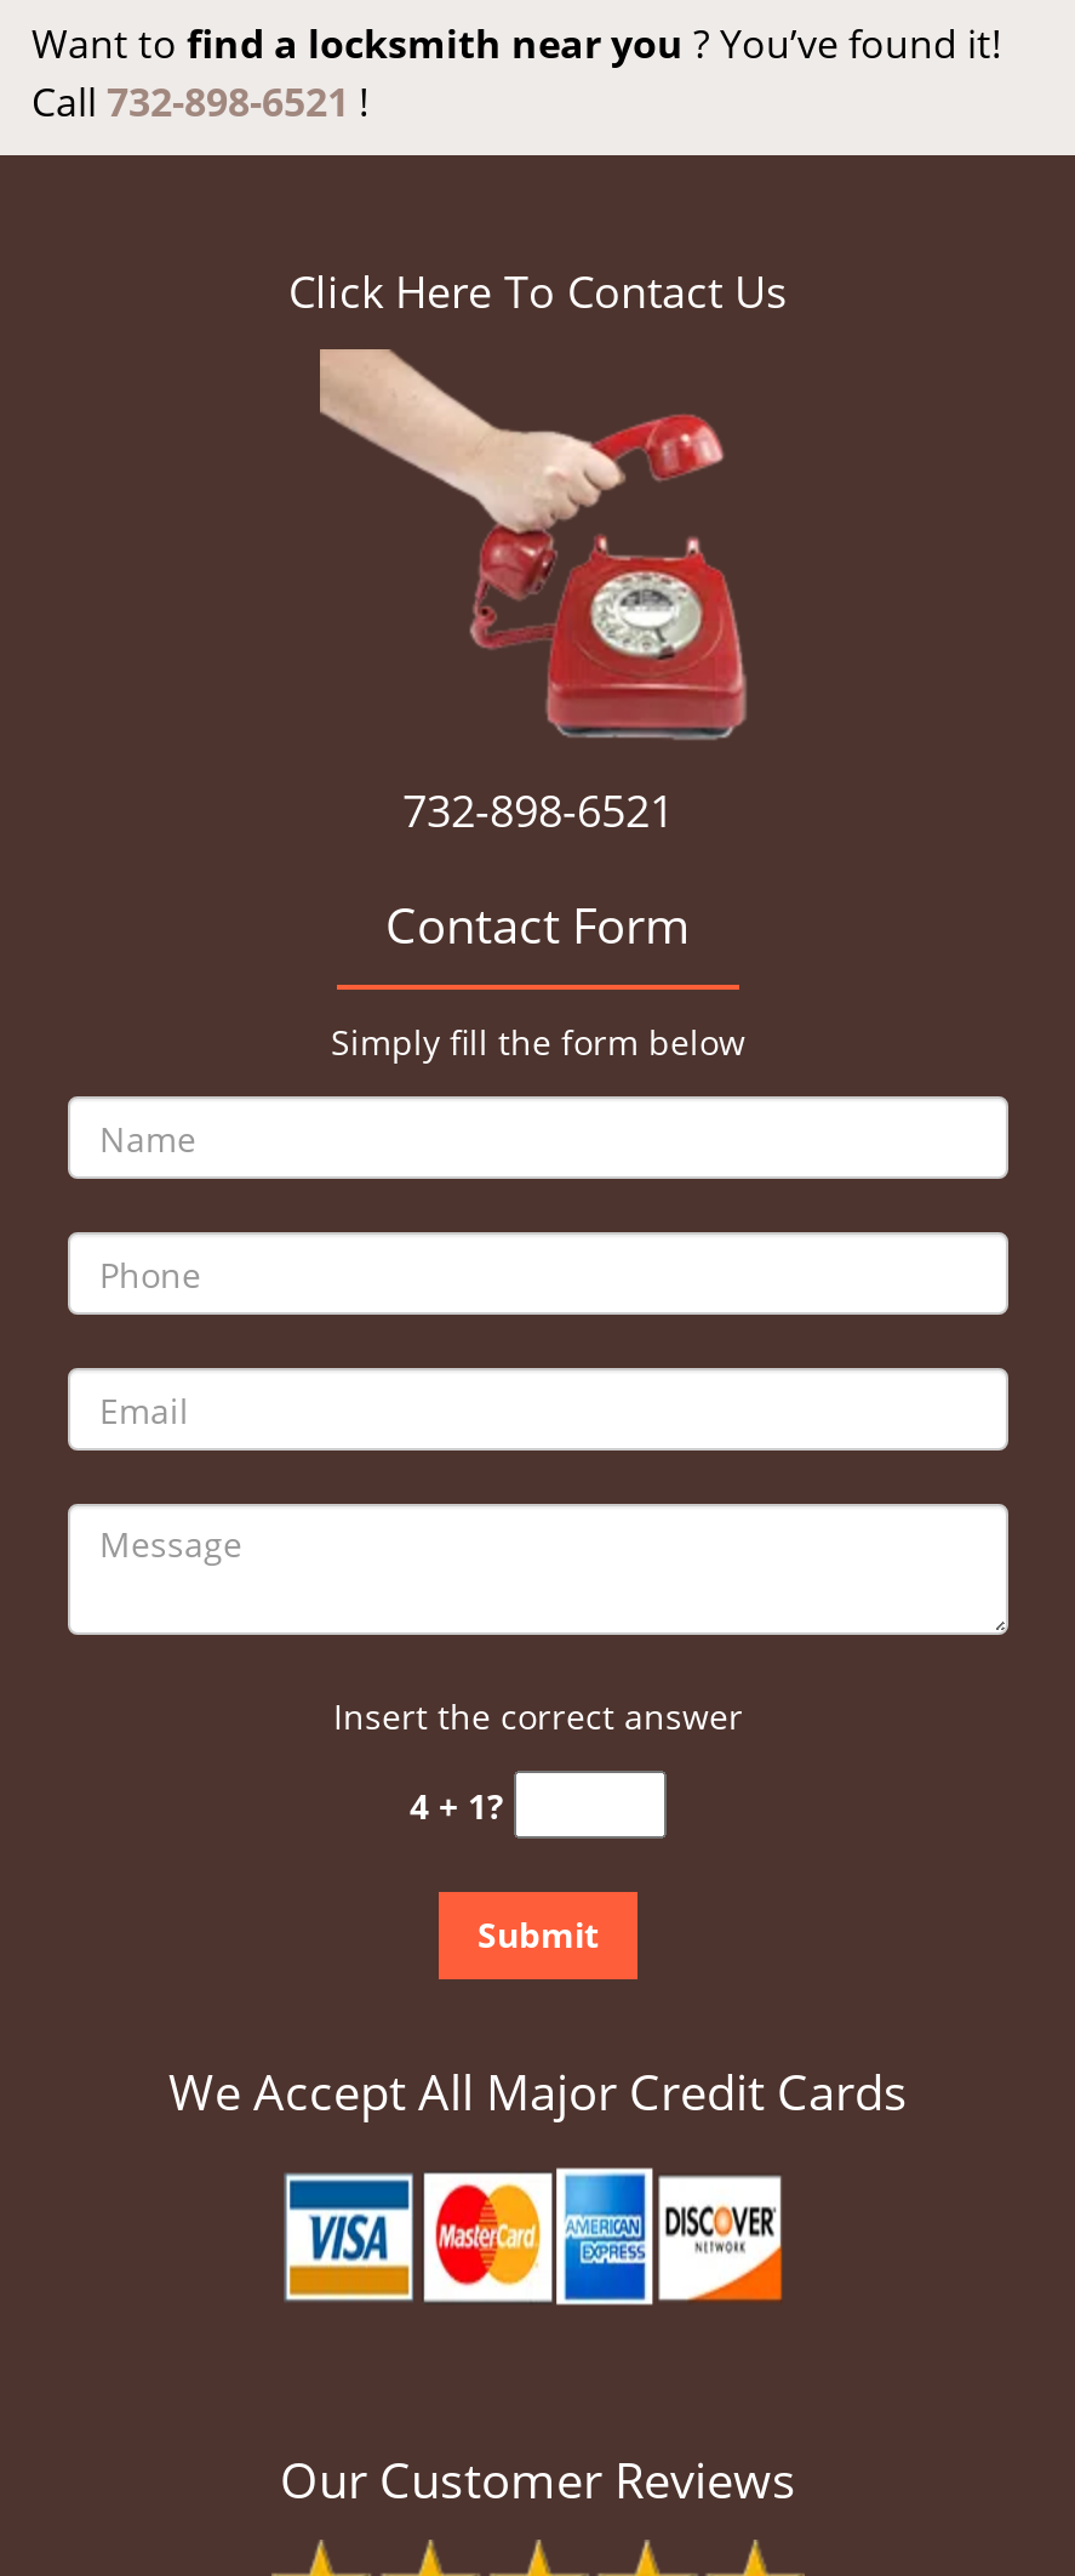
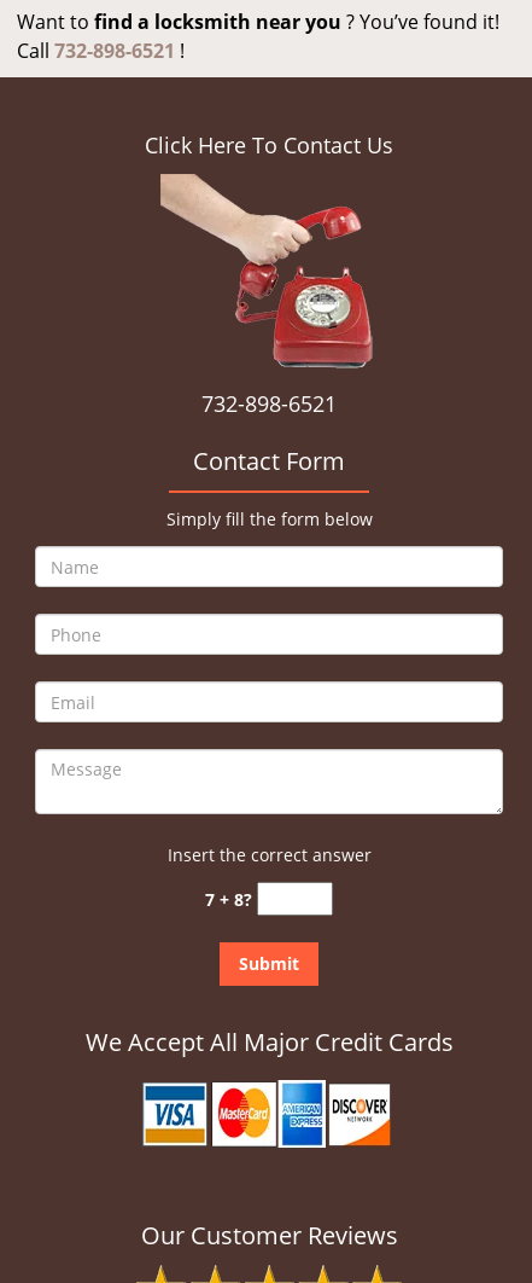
- 4 + 1?
+ 7 + 8?
